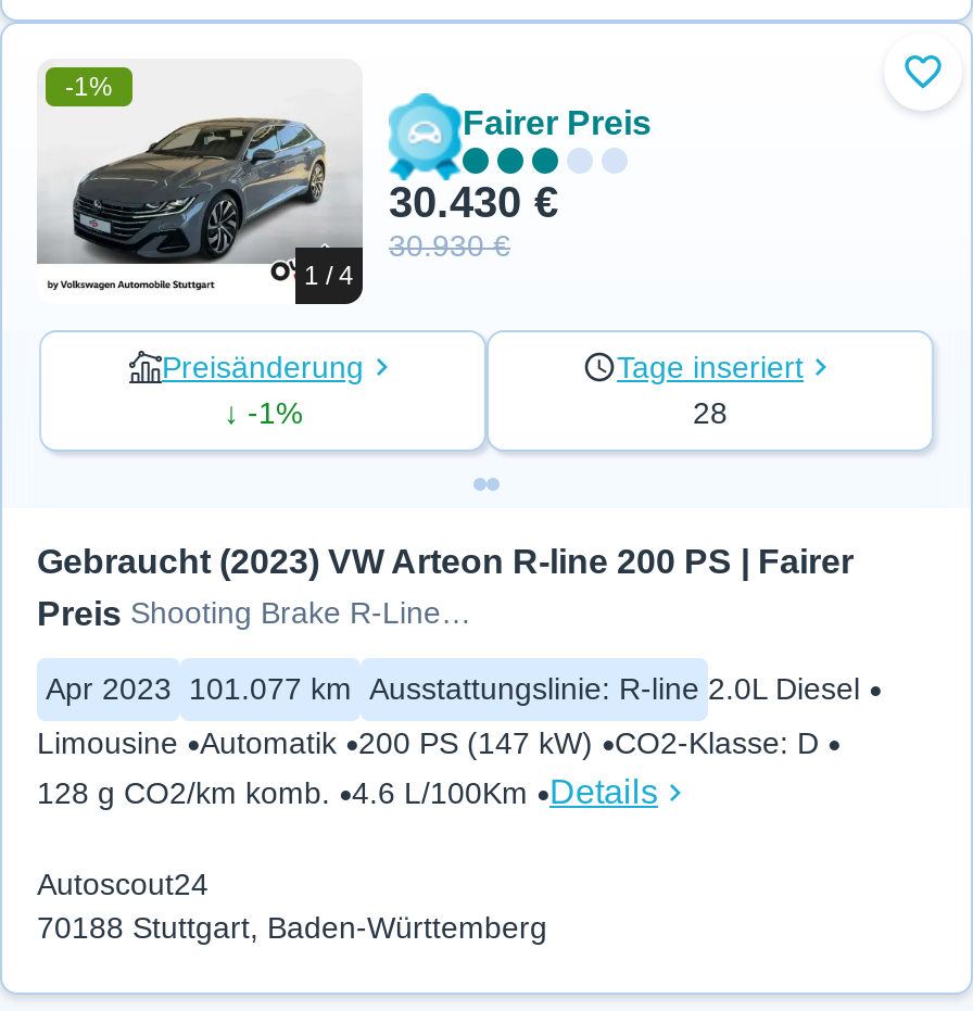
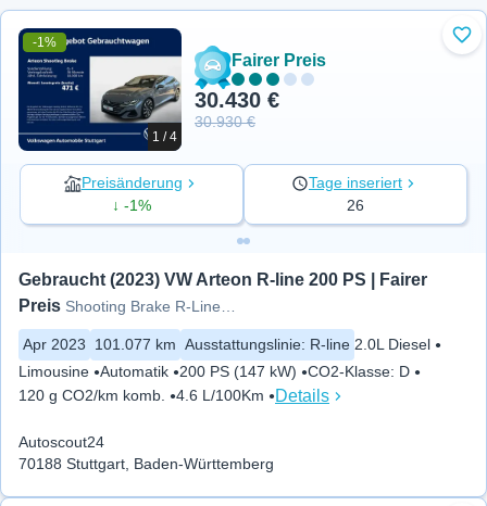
- [image]
+ [image]

- 28
+ 26

- 128 g CO2/km komb. 4.6 L/100Km Details
+ 120 g CO2/km komb. 4.6 L/100Km Details
